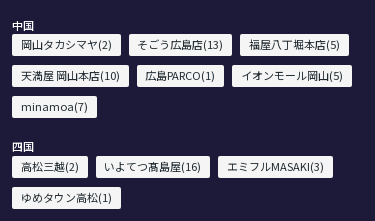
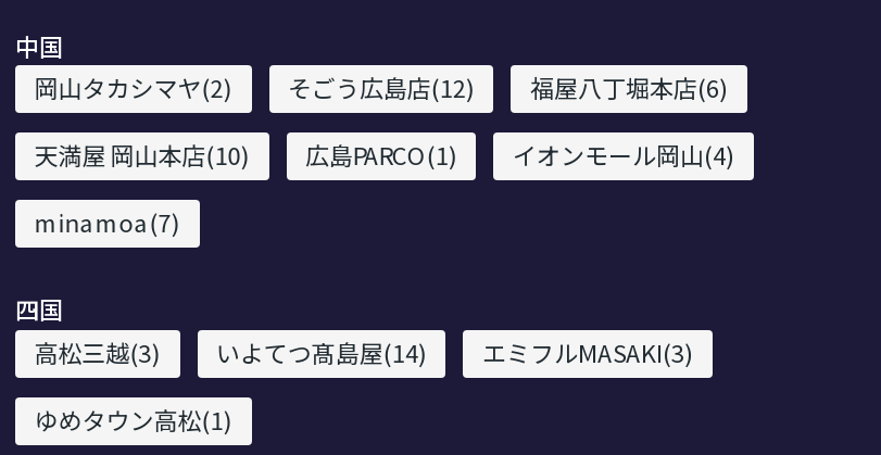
- そごう広島店(13)
+ そごう広島店(12)

- 福屋八丁堀本店(5)
+ 福屋八丁堀本店(6)

- イオンモール岡山(5)
+ イオンモール岡山(4)

- 高松三越(2)
+ 高松三越(3)

- いよてつ髙島屋(16)
+ いよてつ髙島屋(14)
